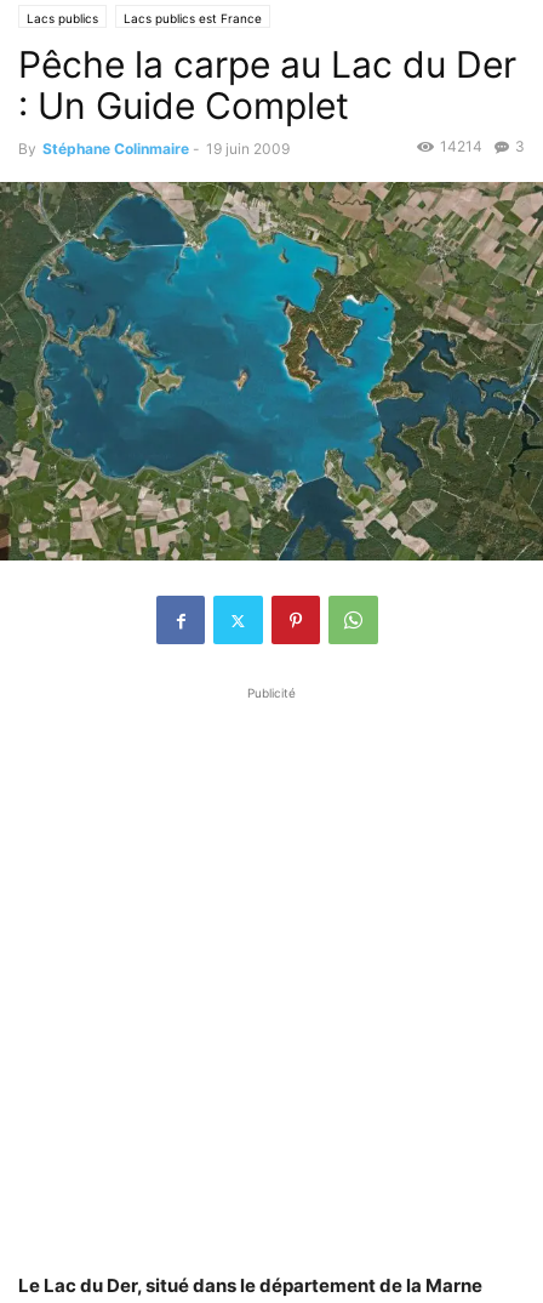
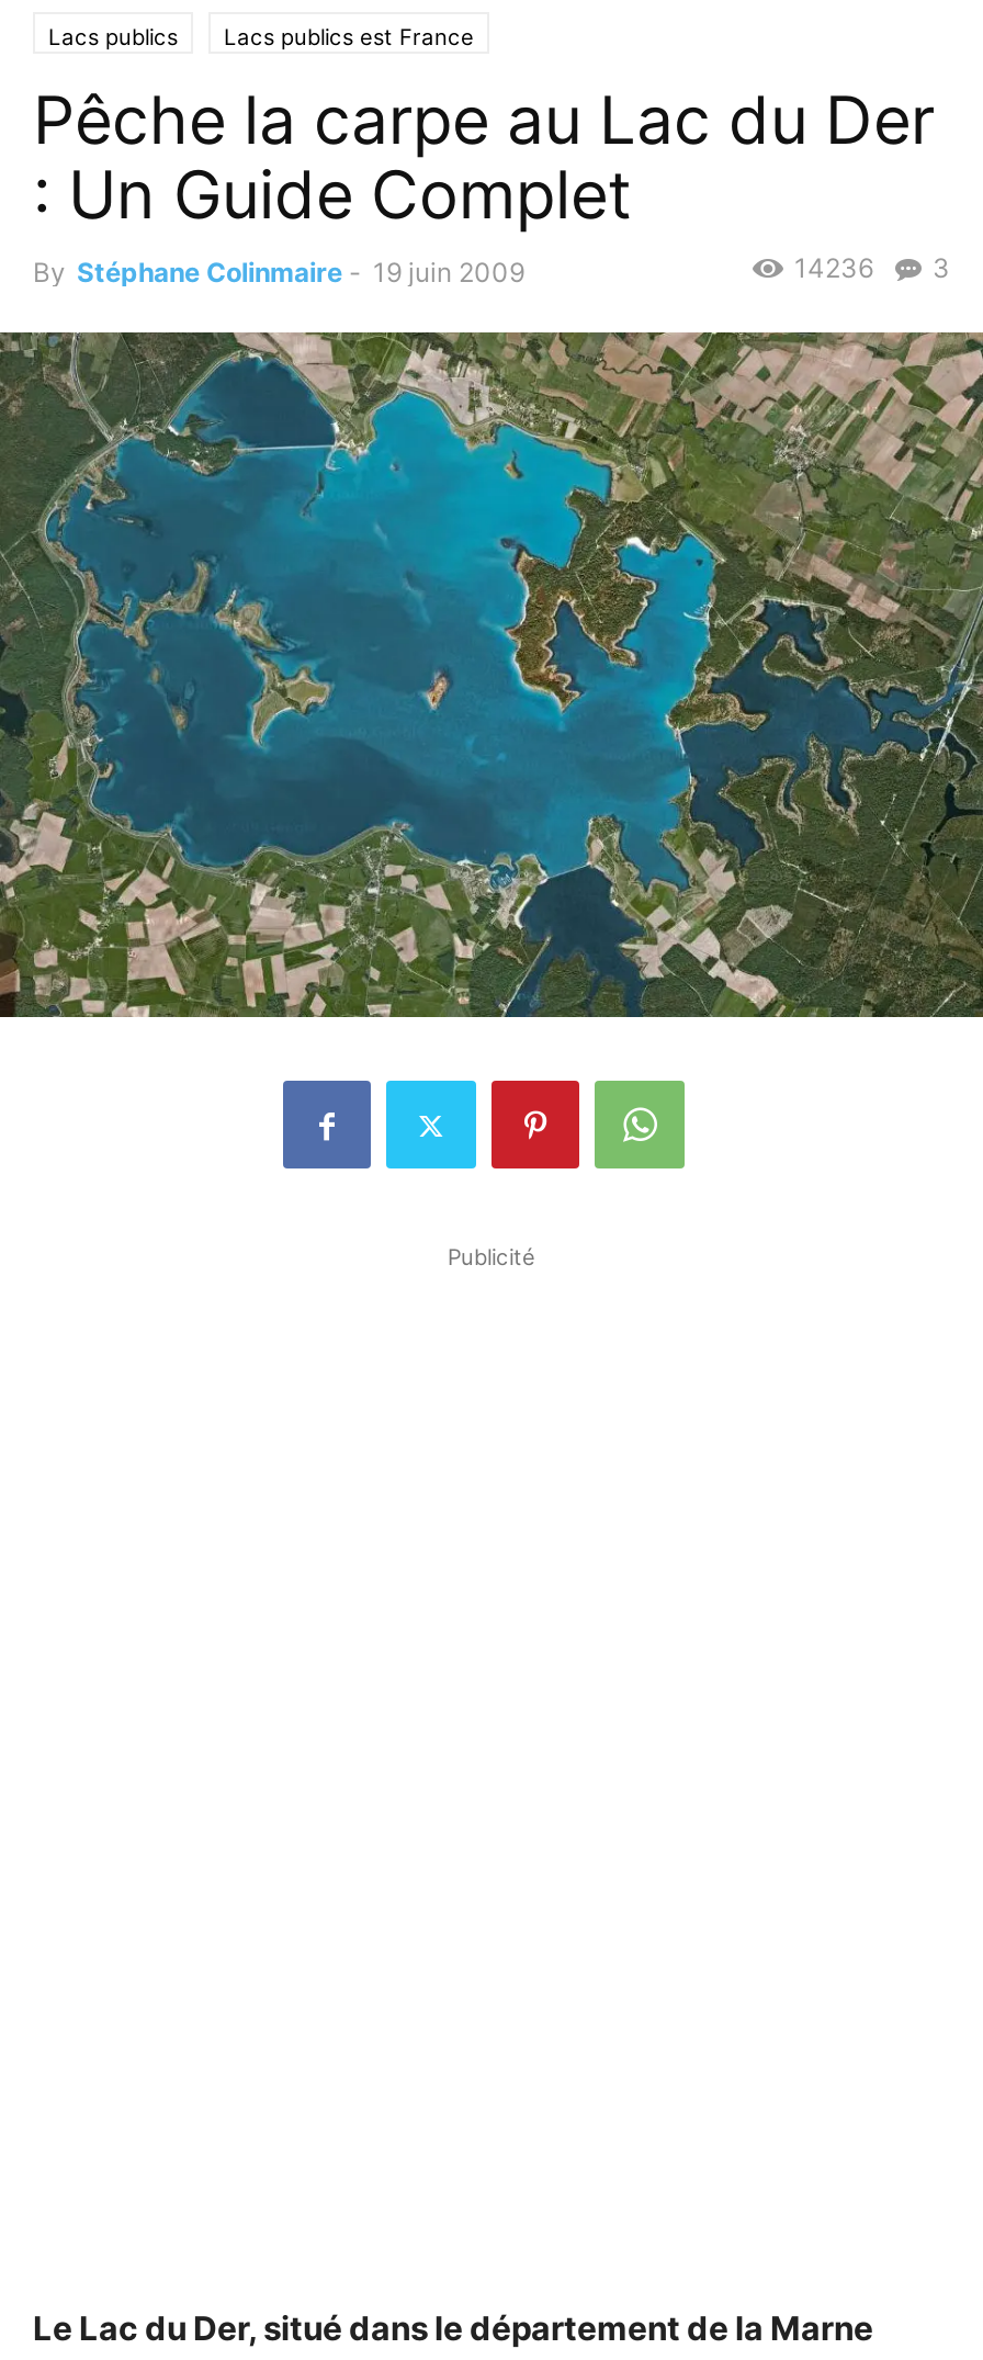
- 14214 3
+ 14236 3
